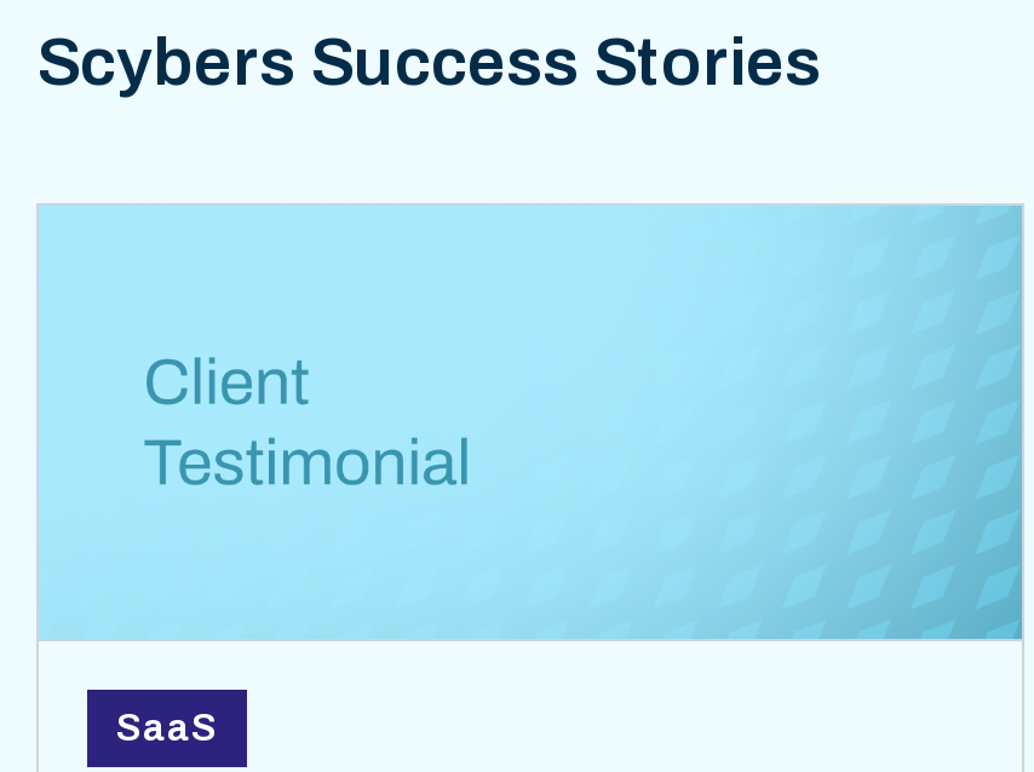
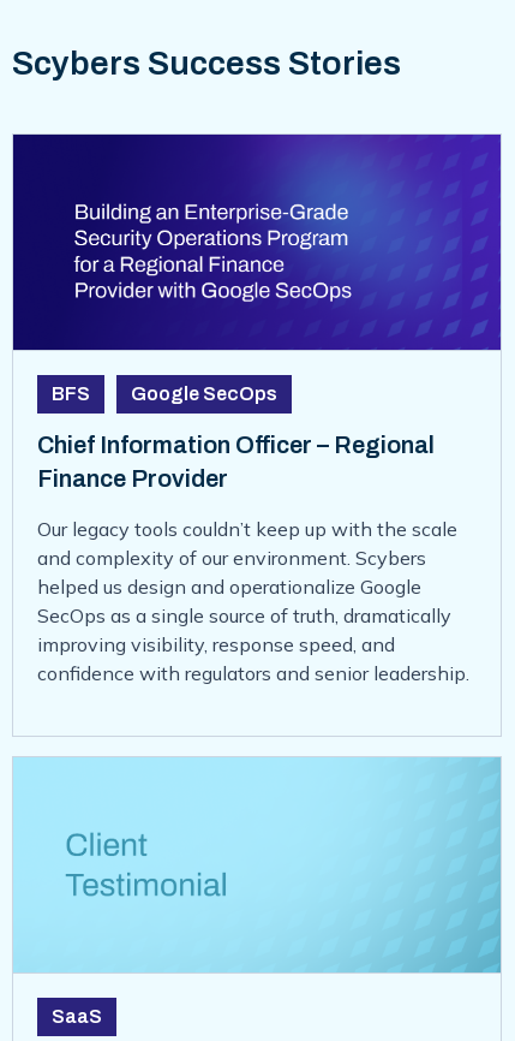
+ [image]
+ BFS
+ Google SecOps
+ Chief Information Officer – Regional
+ Finance Provider
+ Our legacy tools couldn’t keep up with the scale
+ and complexity of our environment. Scybers
+ helped us design and operationalize Google
+ SecOps as a single source of truth, dramatically
+ improving visibility, response speed, and
+ confidence with regulators and senior leadership.
